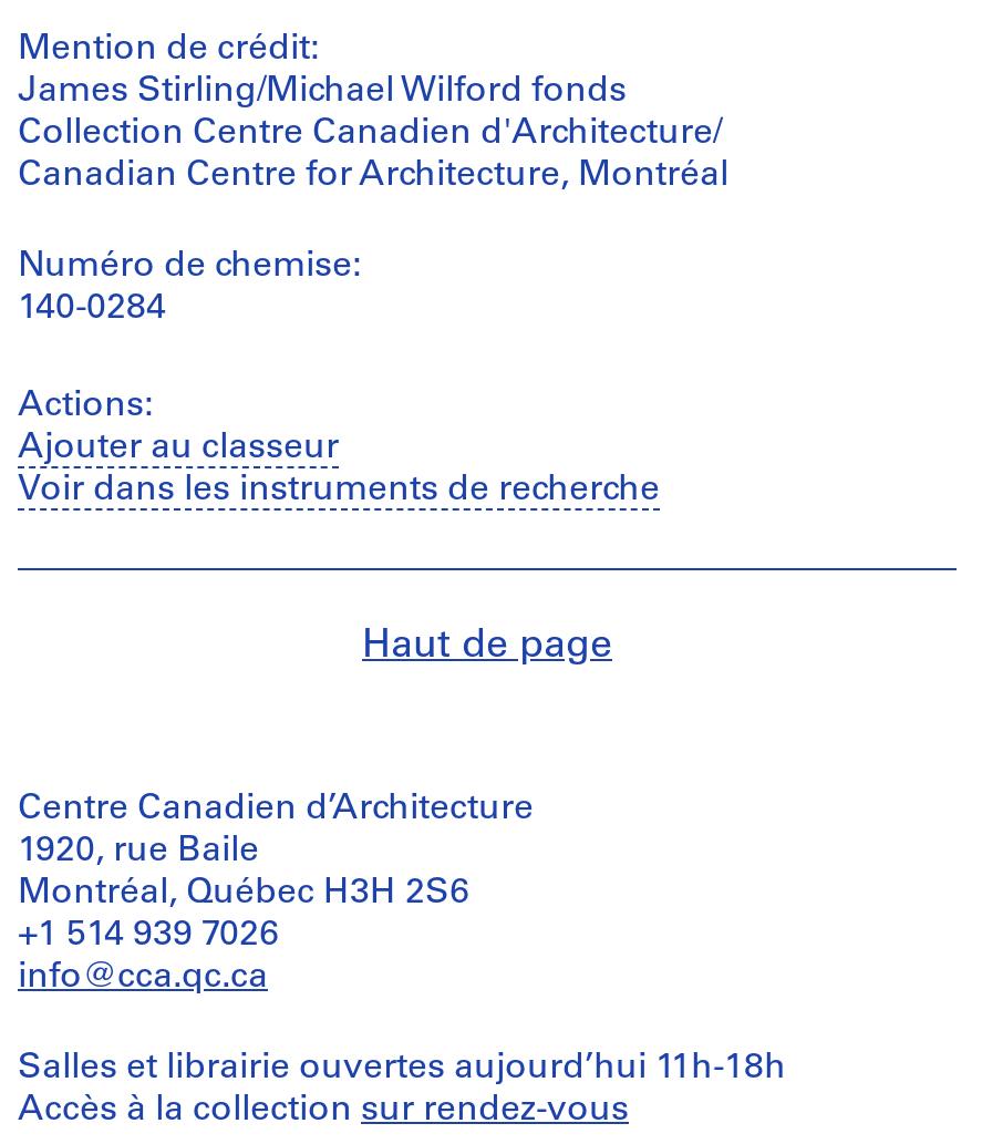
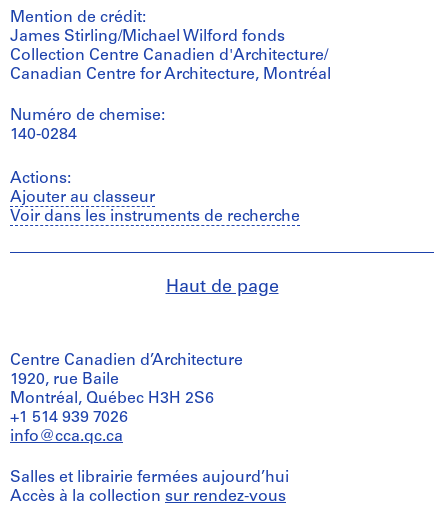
- Salles et librairie ouvertes aujourd’hui 11h-18h
+ Salles et librairie fermées aujourd’hui
